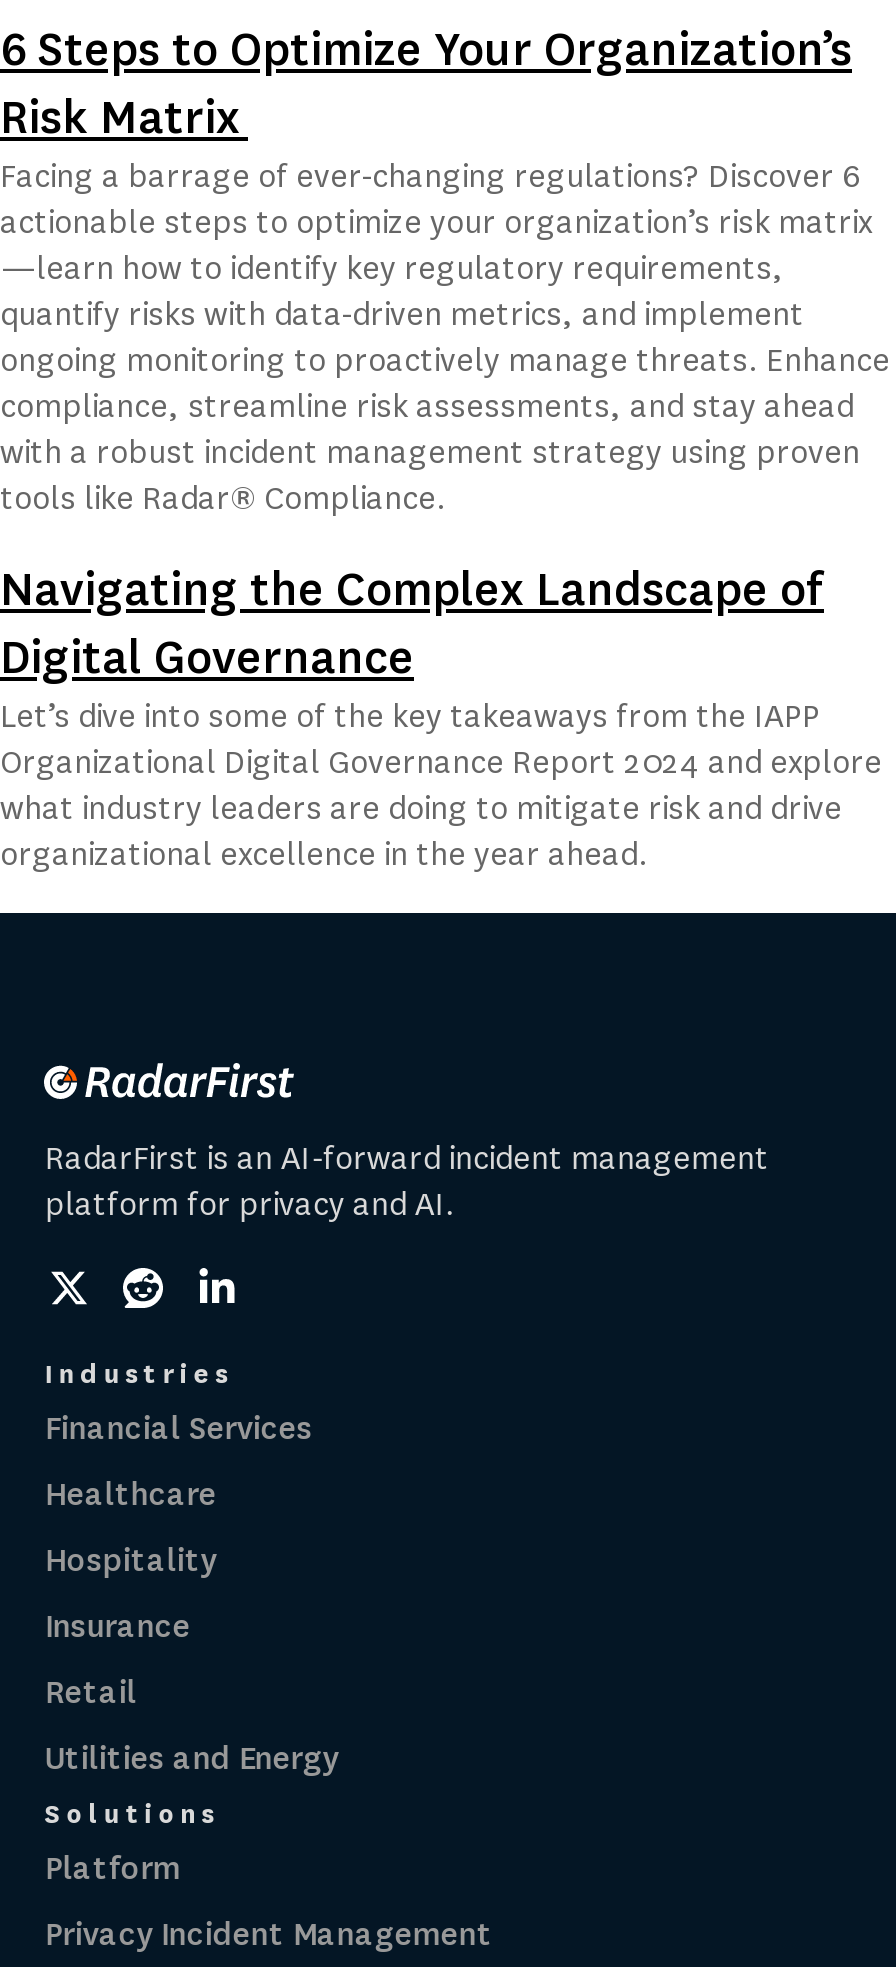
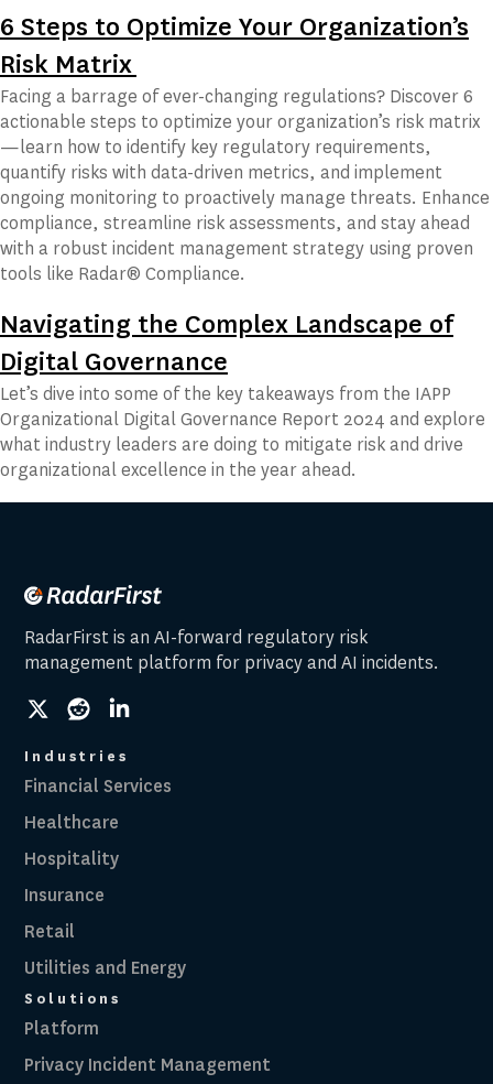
- RadarFirst is an AI-forward incident management
- platform for privacy and AI.
+ RadarFirst is an AI-forward regulatory risk
+ management platform for privacy and AI incidents.
